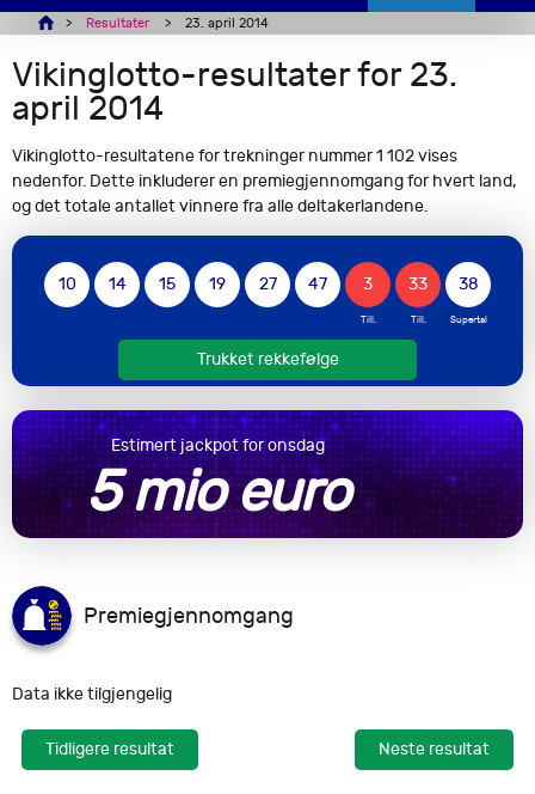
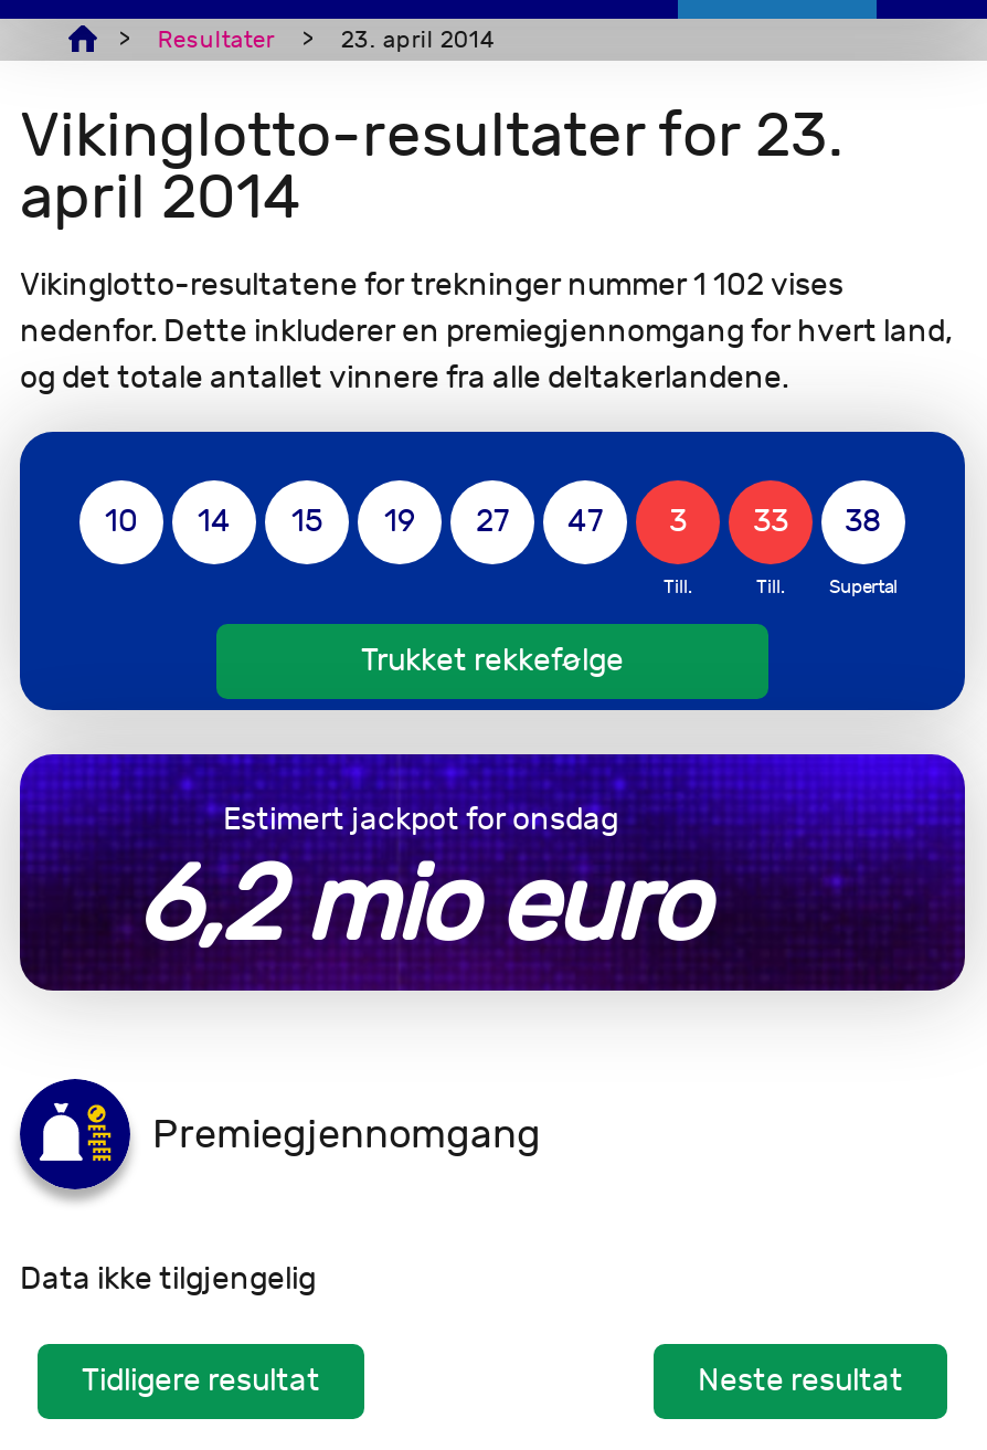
- 5 mio euro
+ 6,2 mio euro
